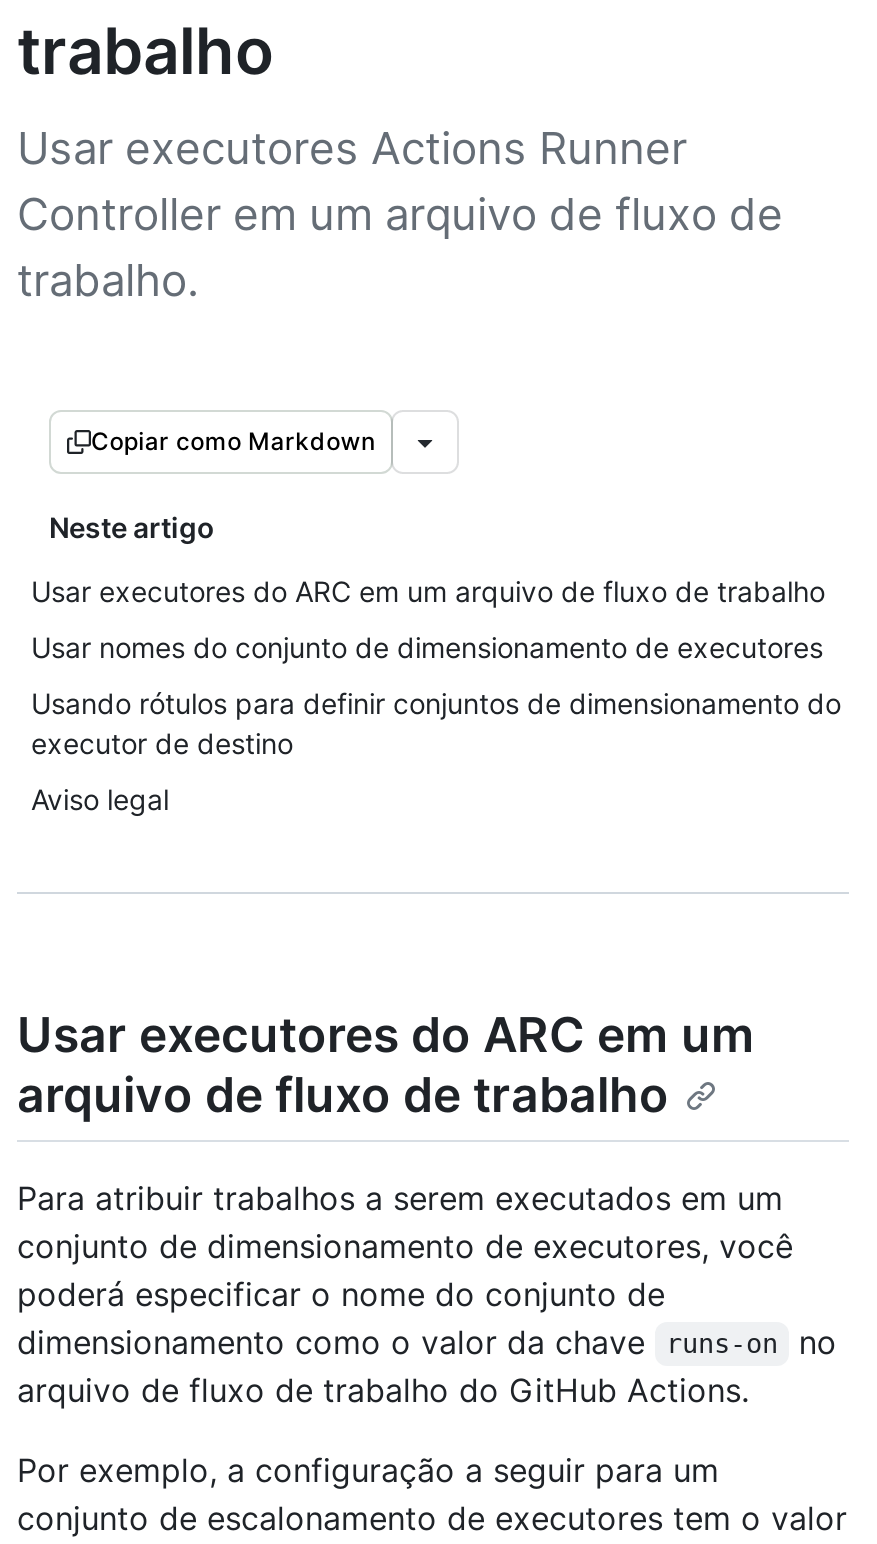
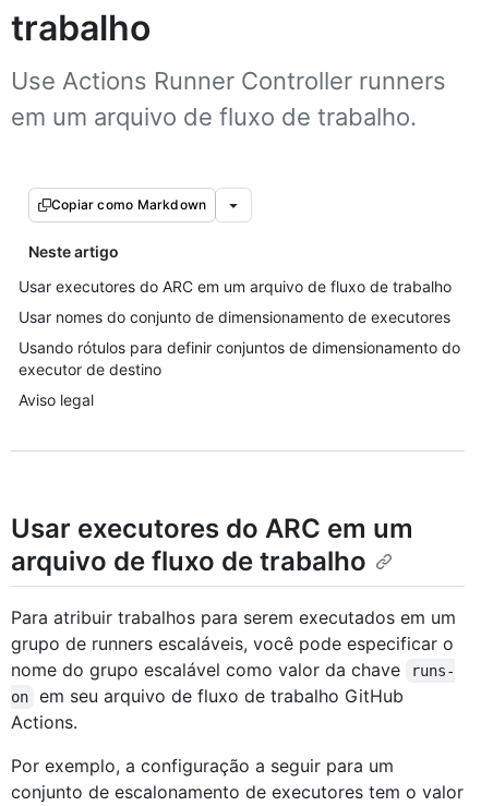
- Usar executores Actions Runner
- Controller em um arquivo de fluxo de
- trabalho.
+ Use Actions Runner Controller runners
+ em um arquivo de fluxo de trabalho.

- Para atribuir trabalhos a serem executados em um
- conjunto de dimensionamento de executores, você
- poderá especificar o nome do conjunto de
- dimensionamento como o valor da chave runs-on no
- arquivo de fluxo de trabalho do GitHub Actions.
+ Para atribuir trabalhos para serem executados em um
+ grupo de runners escaláveis, você pode especificar o
+ nome do grupo escalável como valor da chave runs-
+ on em seu arquivo de fluxo de trabalho GitHub
+ Actions.
